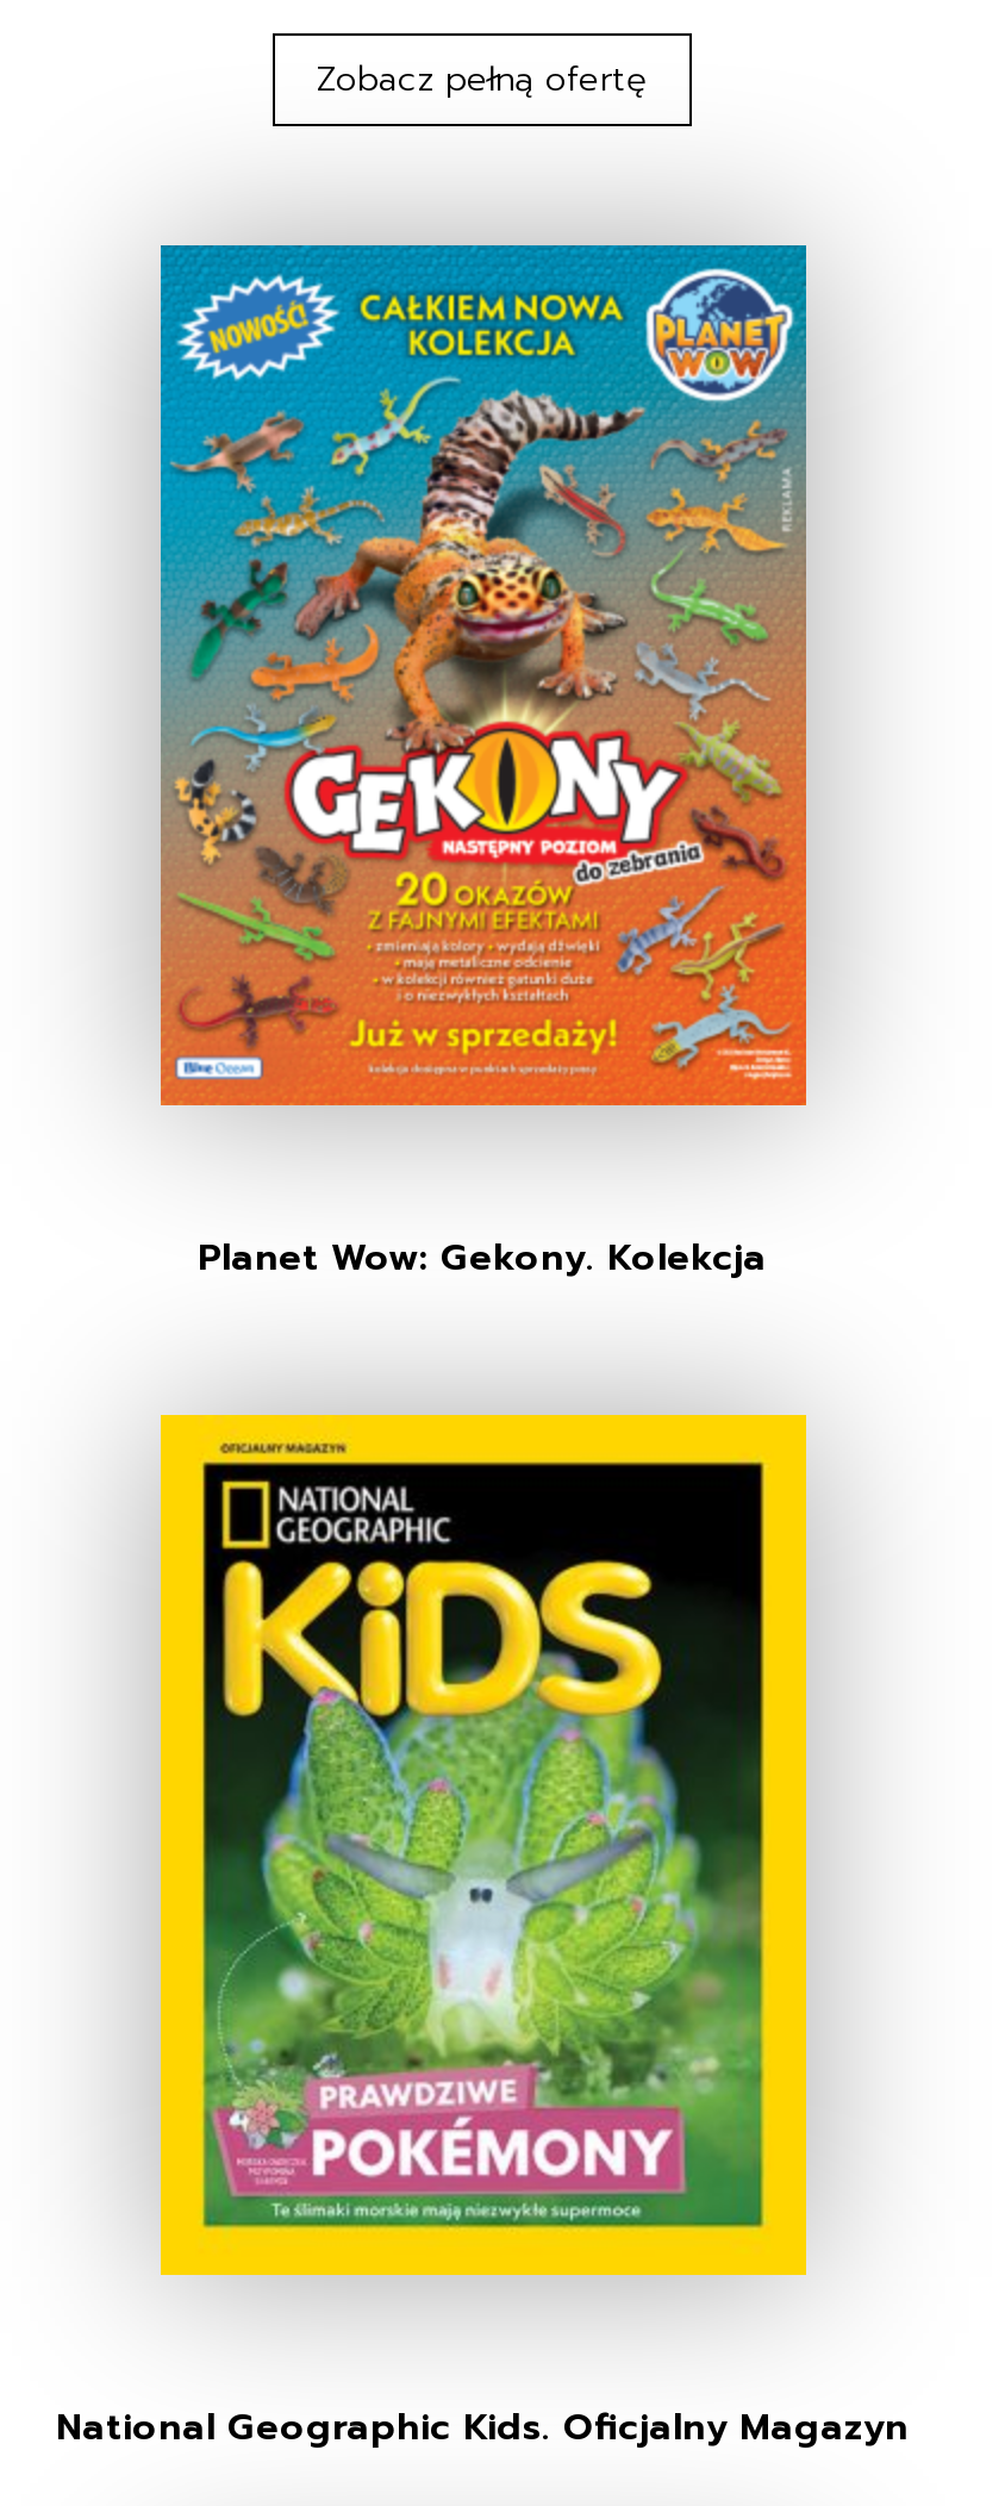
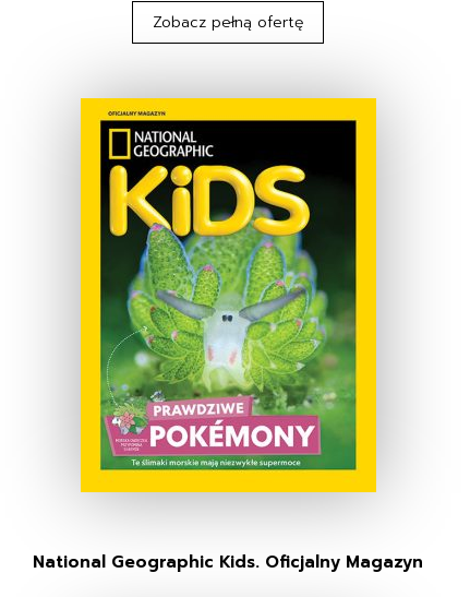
- [image]

- Planet Wow: Gekony. Kolekcja
